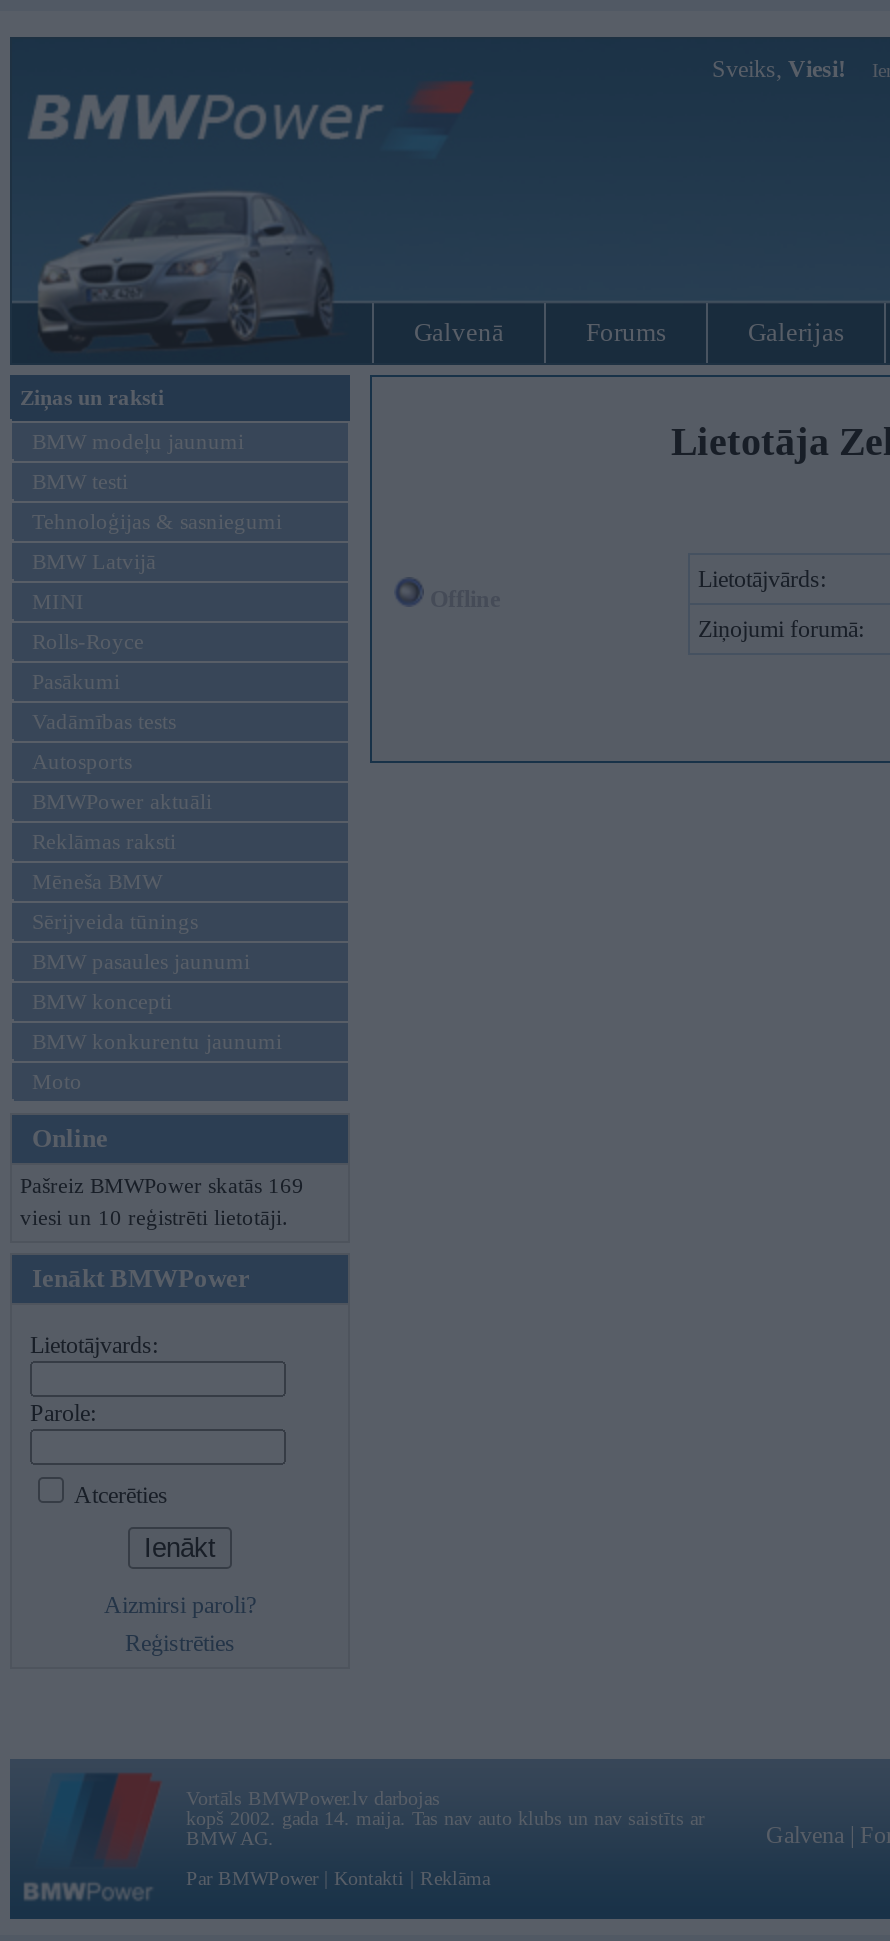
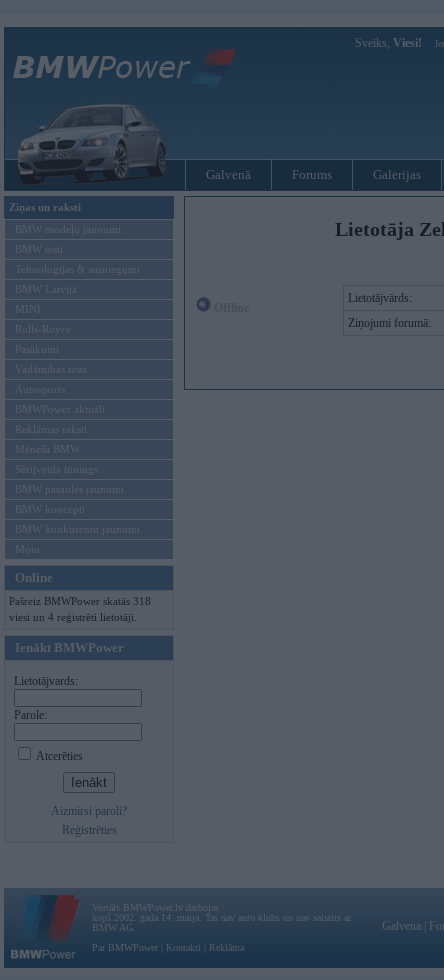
- Pašreiz BMWPower skatās 169
+ Pašreiz BMWPower skatās 318

- viesi un 10 reģistrēti lietotāji.
+ viesi un 4 reģistrēti lietotāji.
